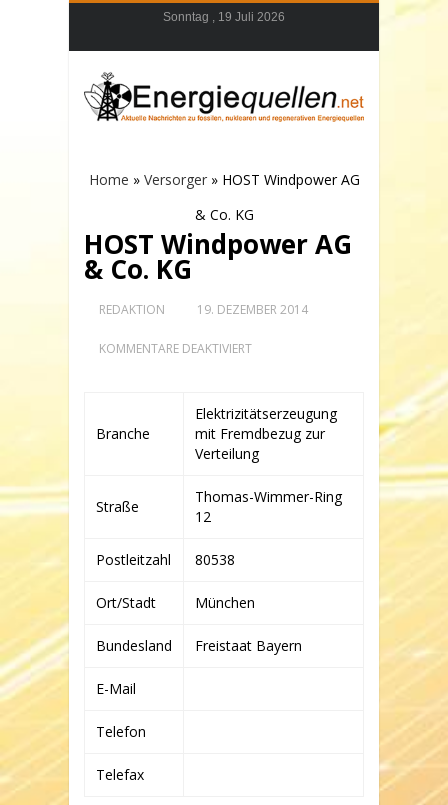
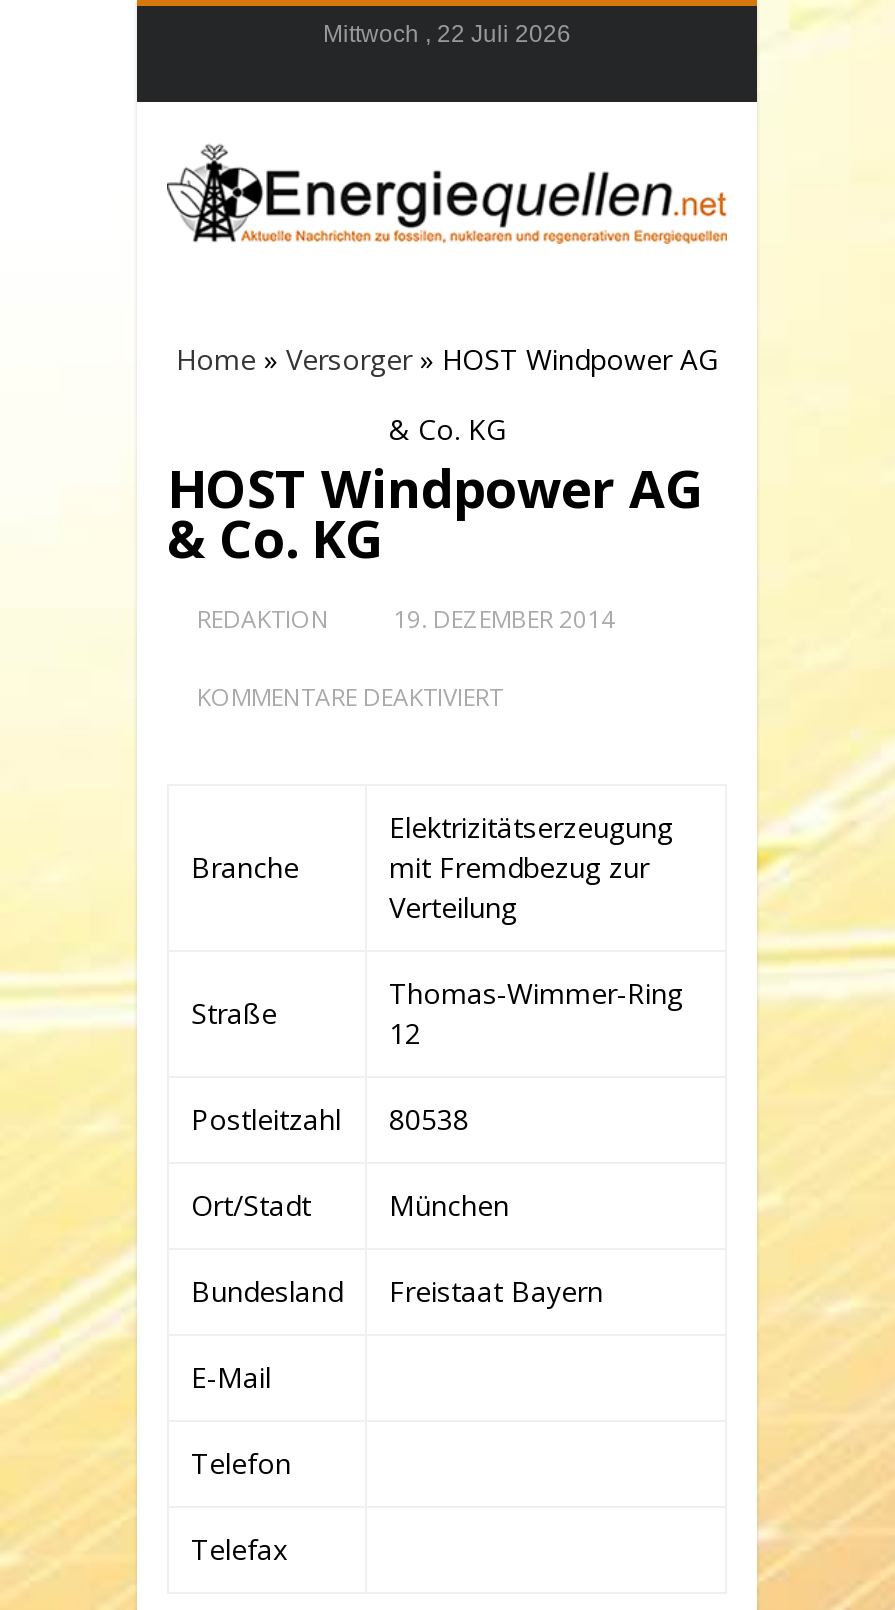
- Sonntag , 19 Juli 2026
+ Mittwoch , 22 Juli 2026
